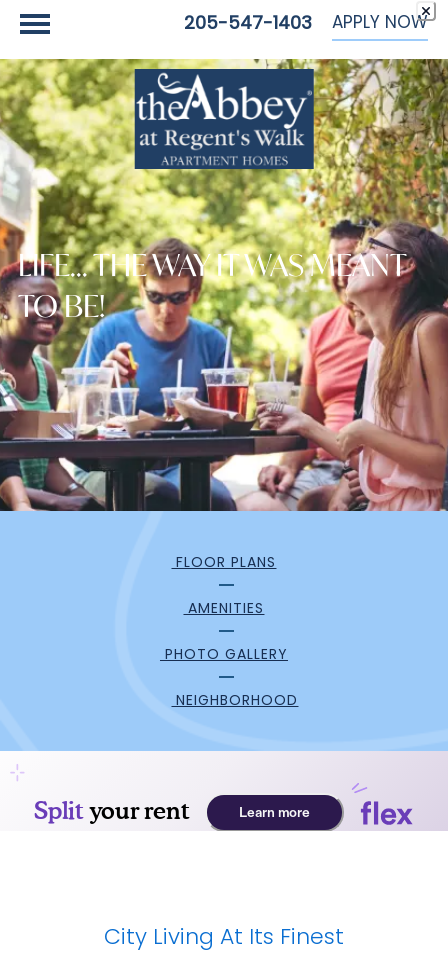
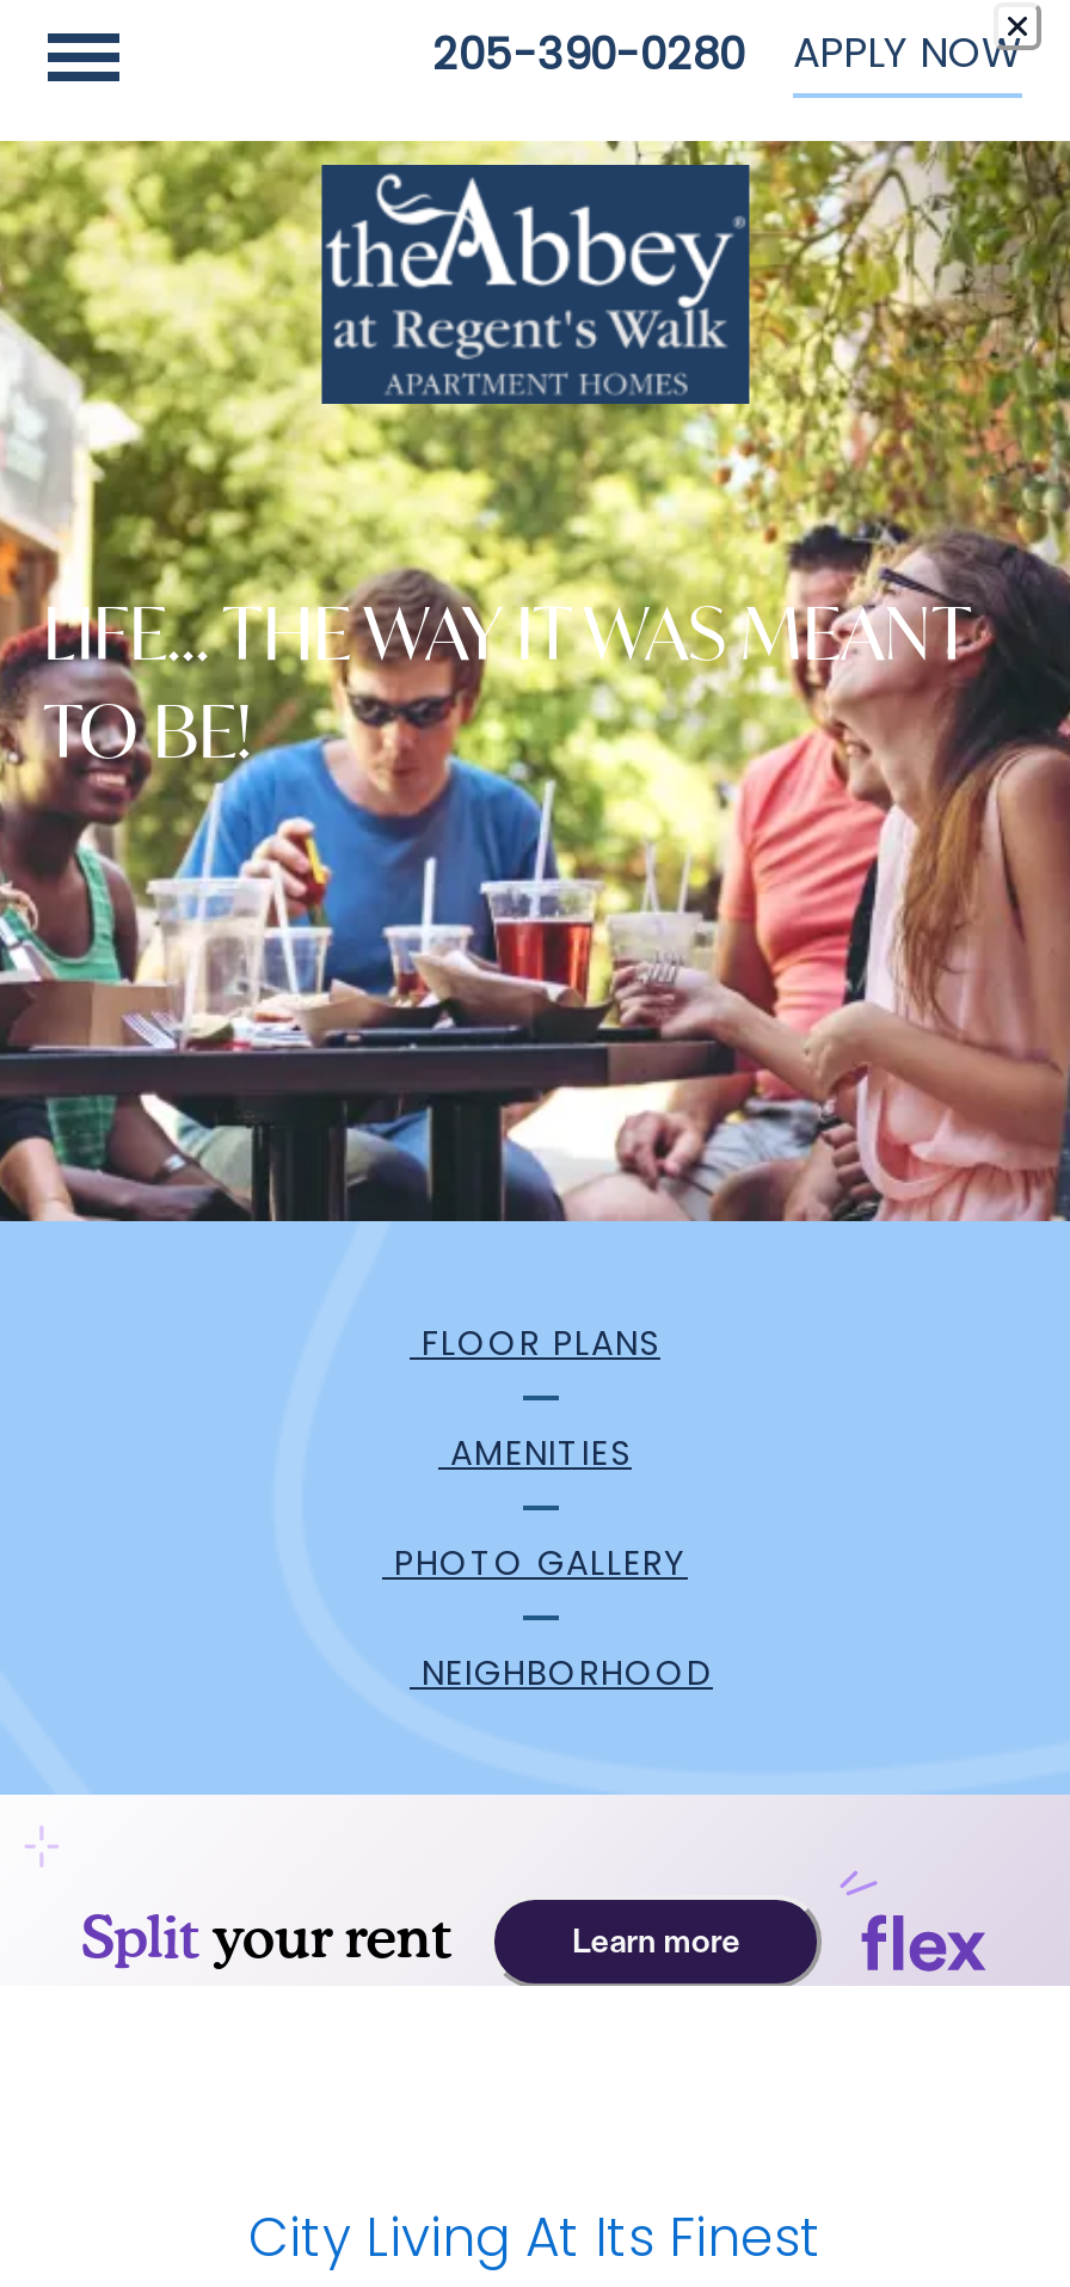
- 205-547-1403 APPLY NOW
+ 205-390-0280 APPLY NOW
